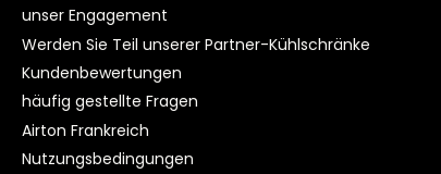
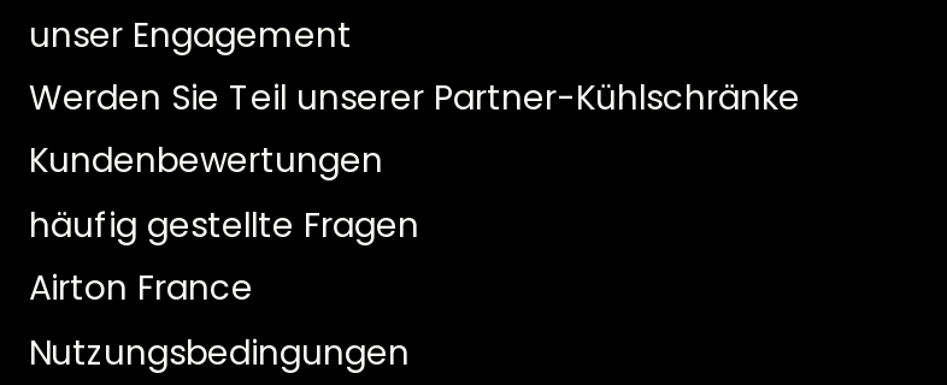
- Airton Frankreich
+ Airton France
